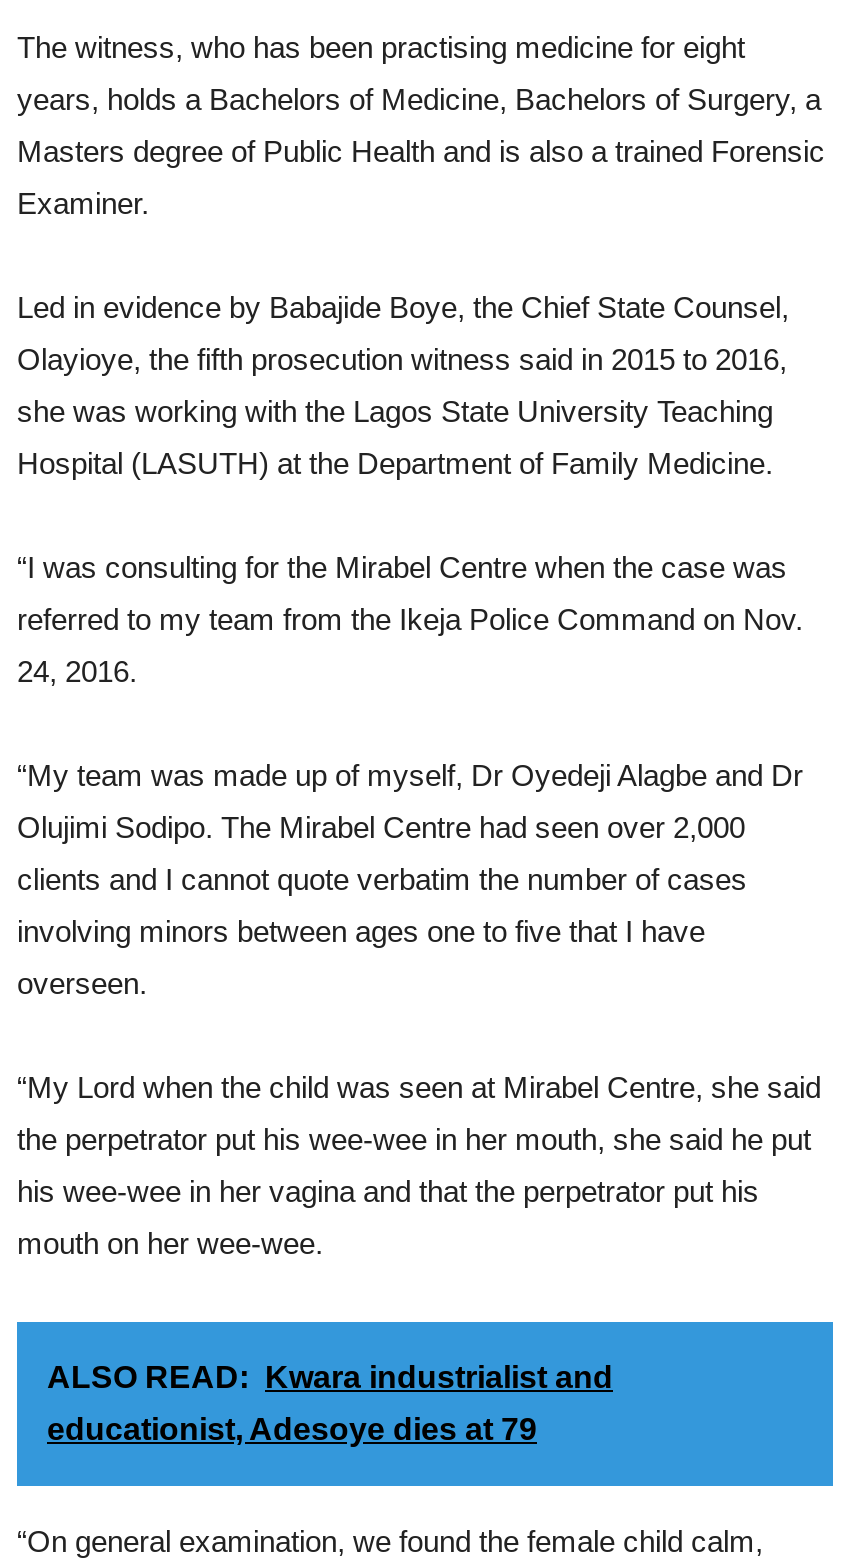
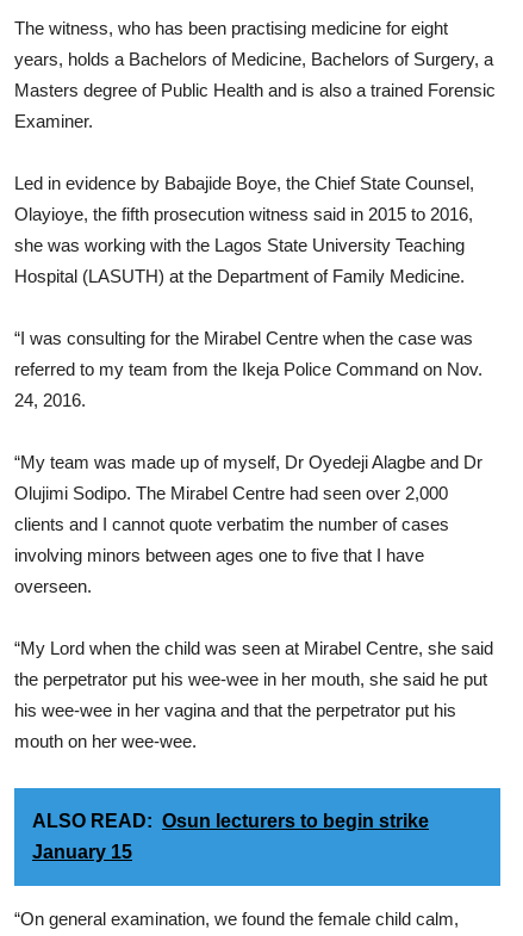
- ALSO READ: Kwara industrialist and
+ ALSO READ: Osun lecturers to begin strike

- educationist, Adesoye dies at 79
+ January 15
